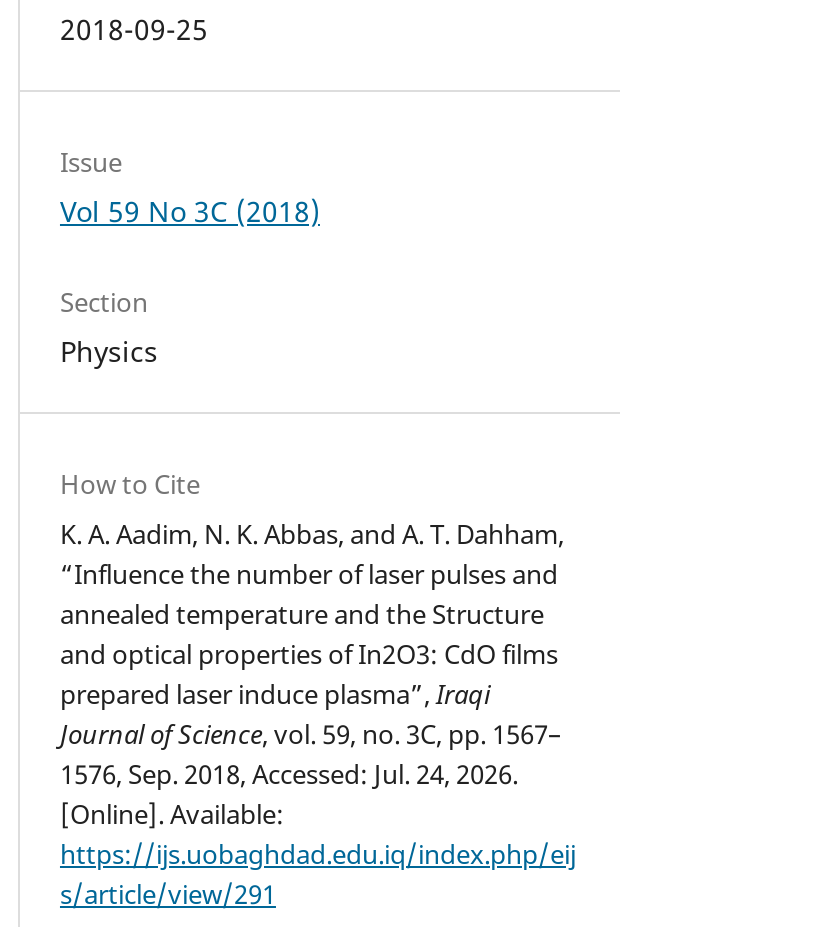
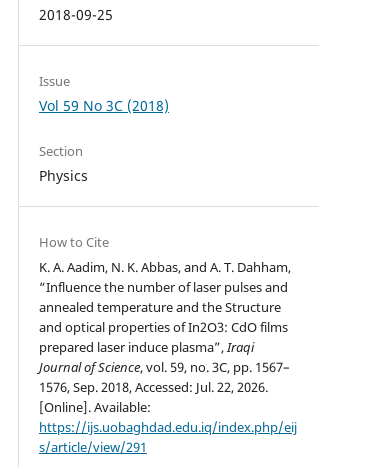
- 1576, Sep. 2018, Accessed: Jul. 24, 2026.
+ 1576, Sep. 2018, Accessed: Jul. 22, 2026.
